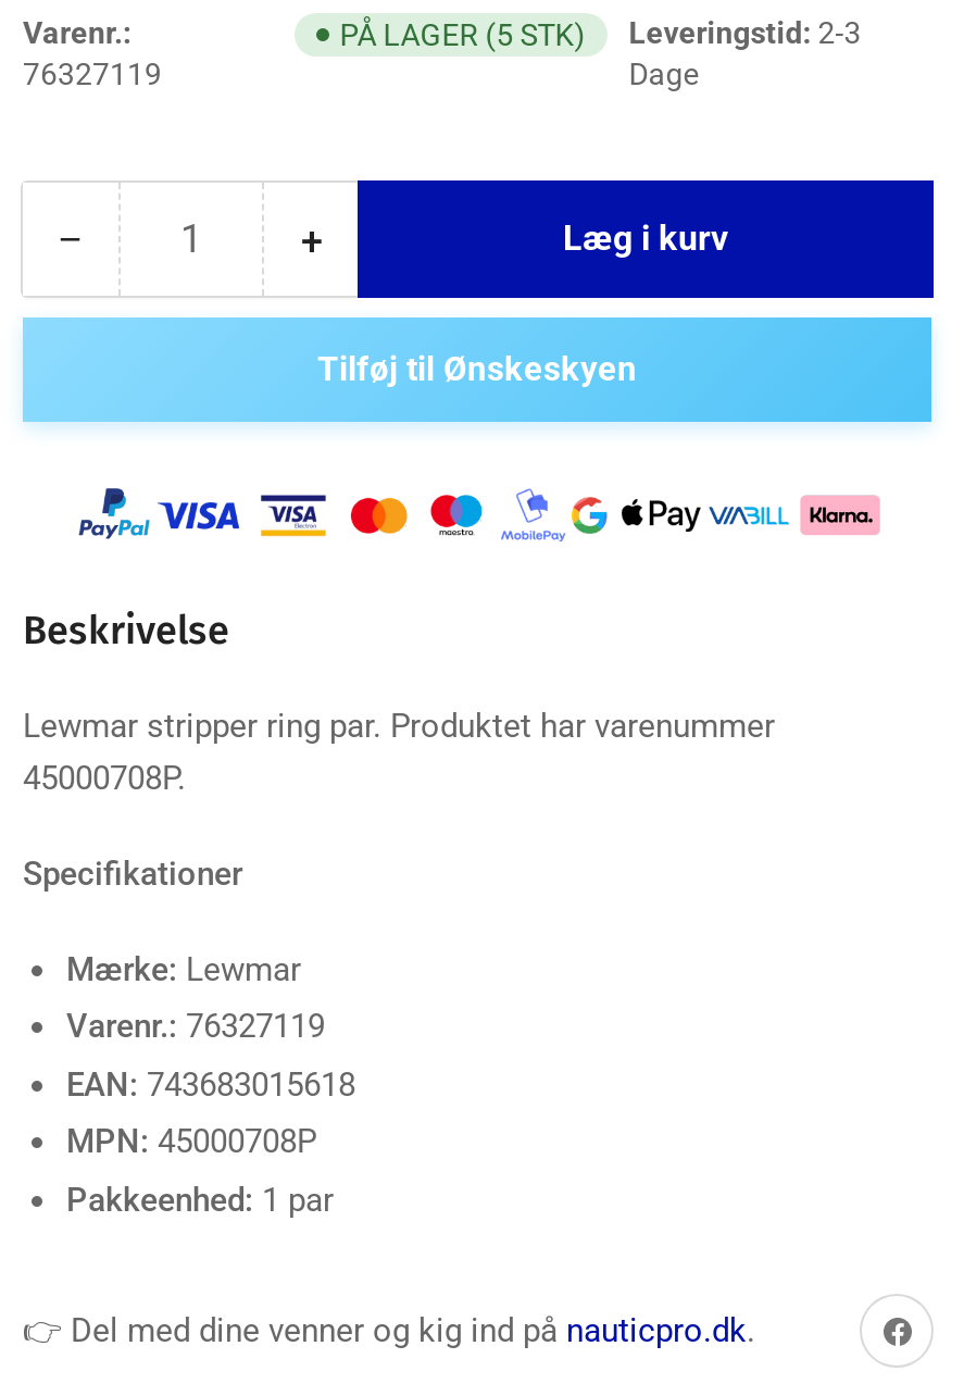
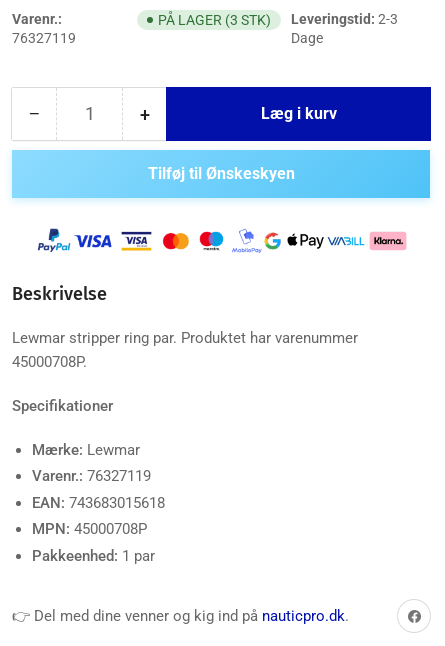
- PÅ LAGER (5 STK) Leveringstid: 2-3
+ PÅ LAGER (3 STK) Leveringstid: 2-3
